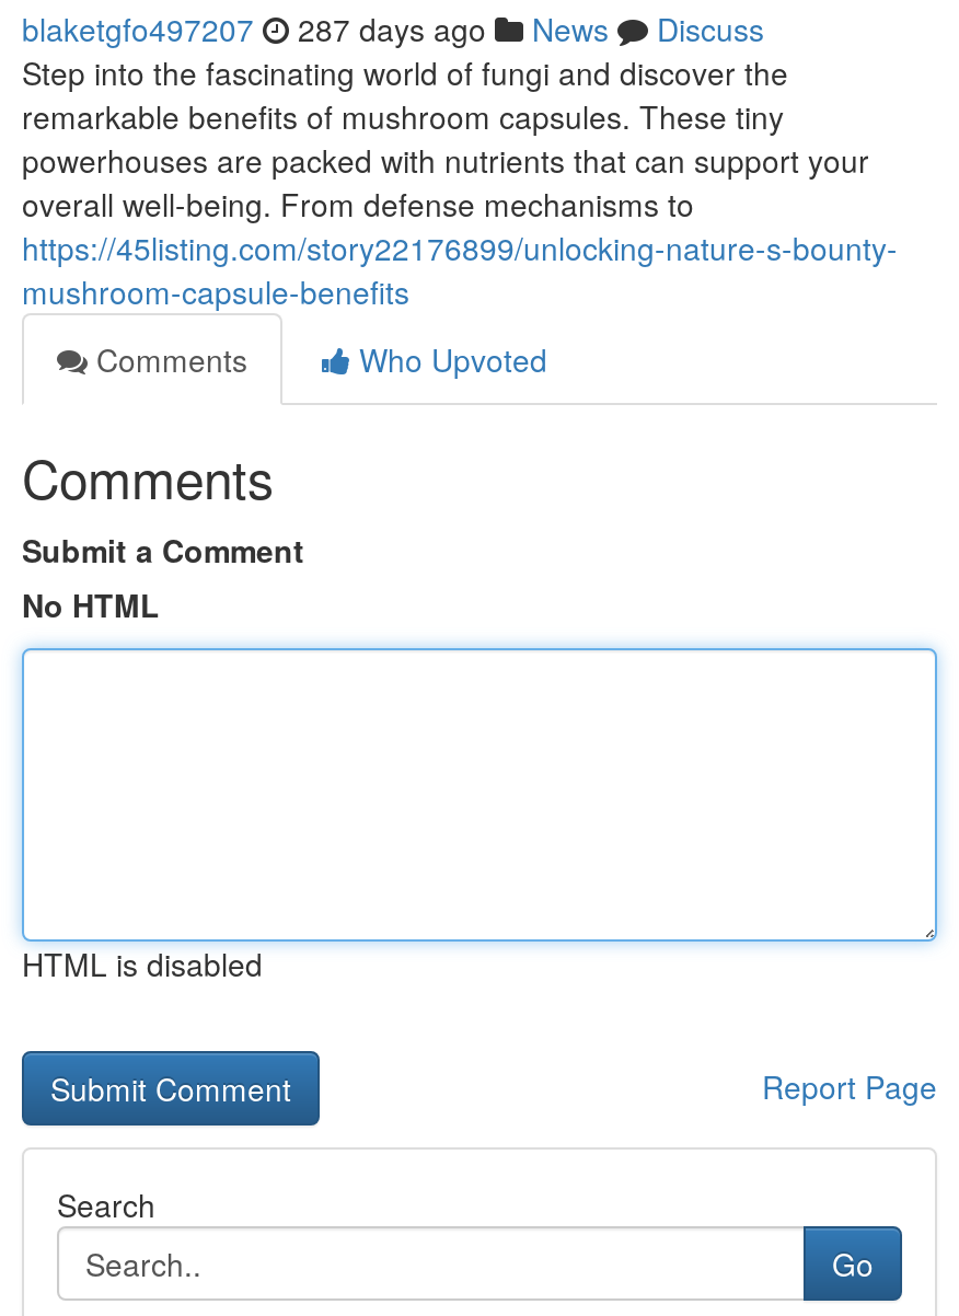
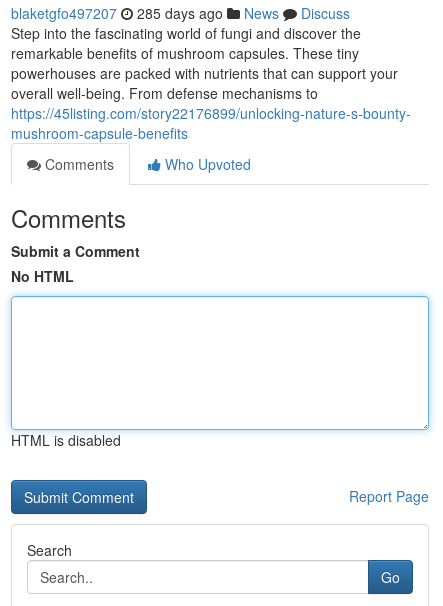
- blaketgfo497207 287 days ago News Discuss
+ blaketgfo497207 285 days ago News Discuss
